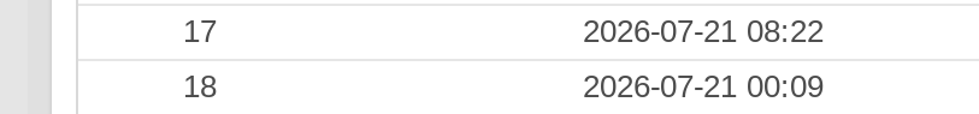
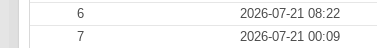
- 17
+ 6

- 18
+ 7
